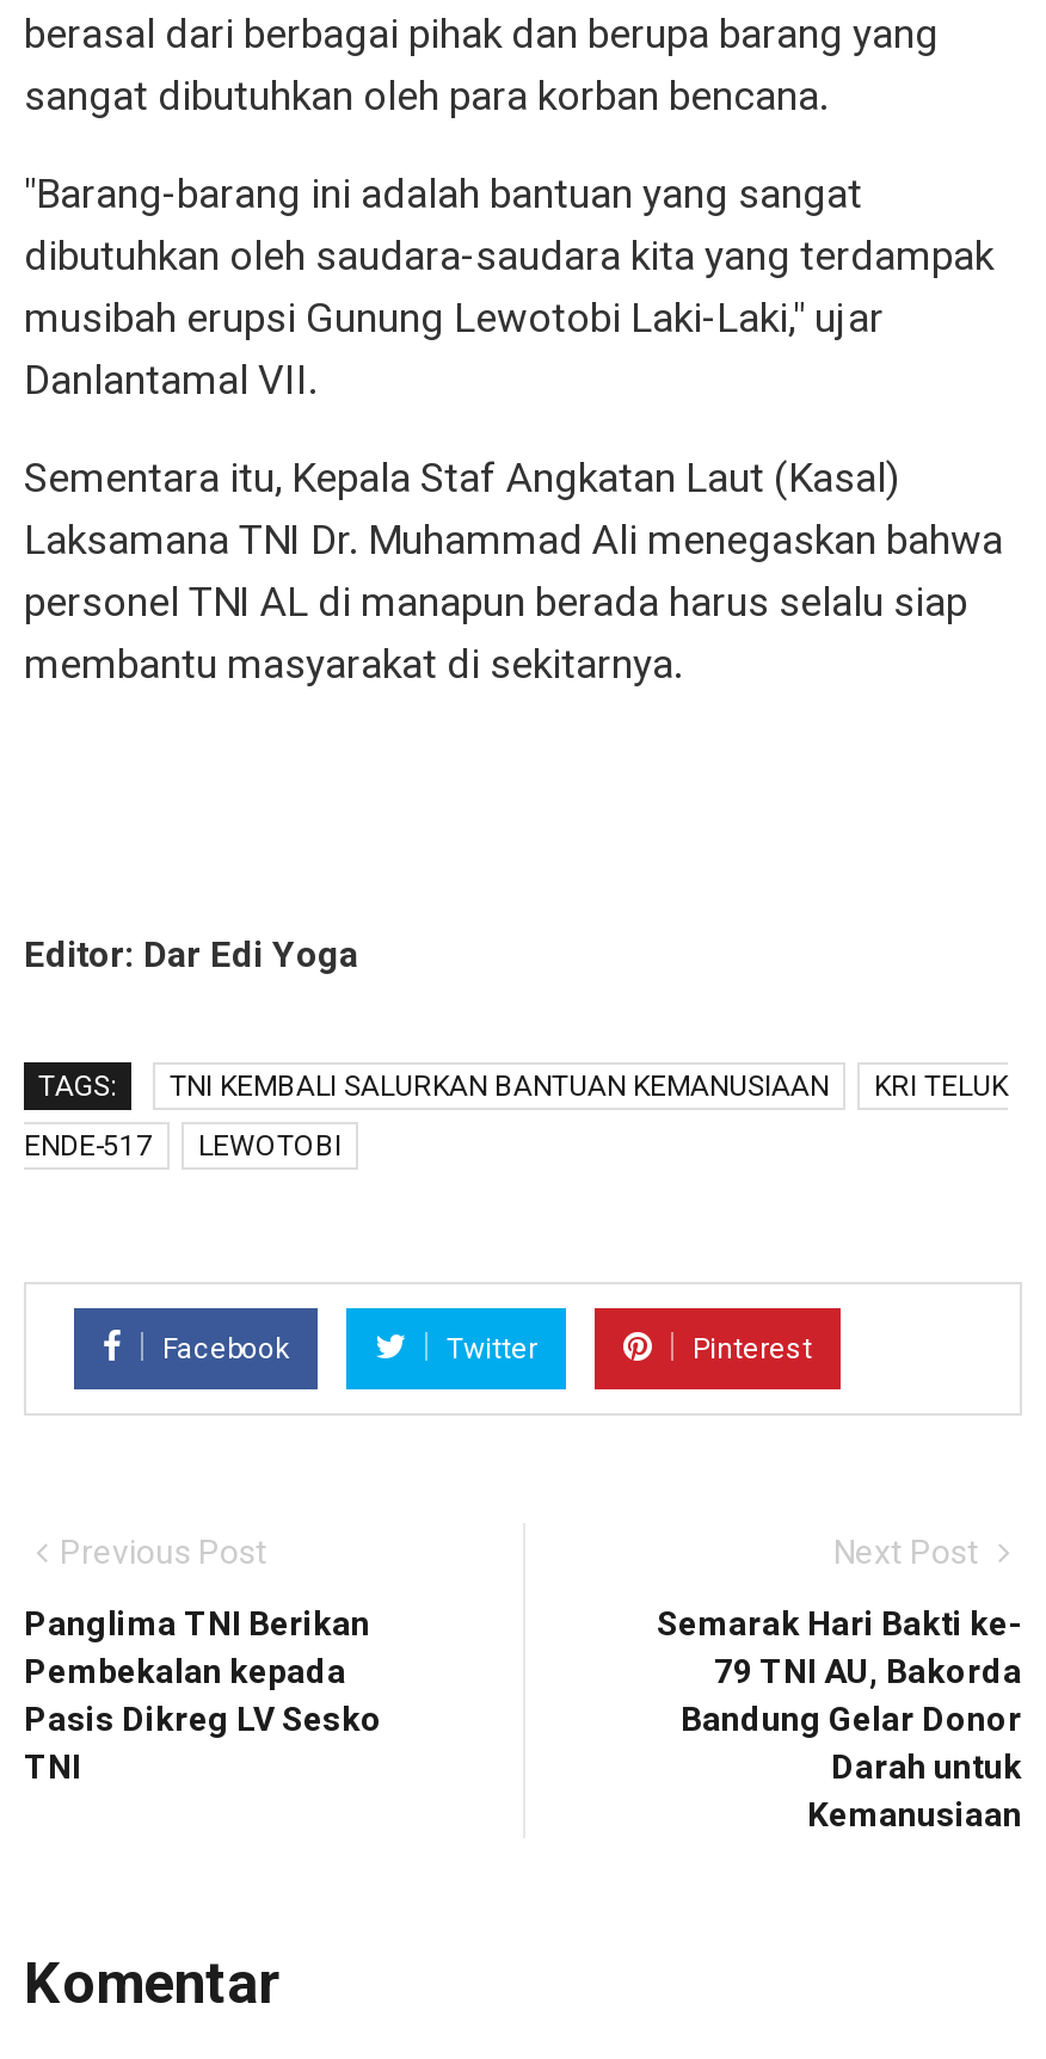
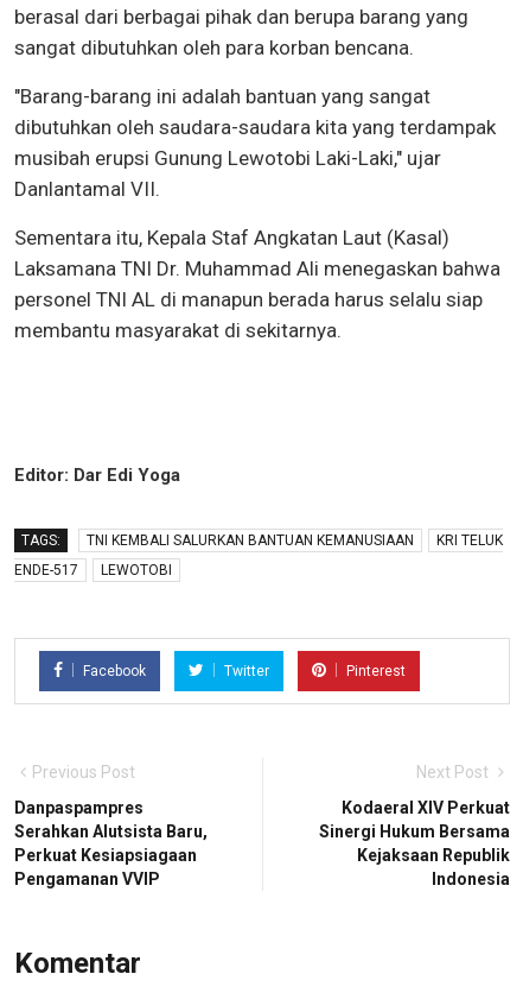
- Panglima TNI Berikan
- Pembekalan kepada
- Pasis Dikreg LV Sesko
- TNI
+ Danpaspampres
+ Serahkan Alutsista Baru,
+ Perkuat Kesiapsiagaan
+ Pengamanan VVIP

- Semarak Hari Bakti ke-
- 79 TNI AU, Bakorda
- Bandung Gelar Donor
- Darah untuk
- Kemanusiaan
+ Kodaeral XIV Perkuat
+ Sinergi Hukum Bersama
+ Kejaksaan Republik
+ Indonesia
